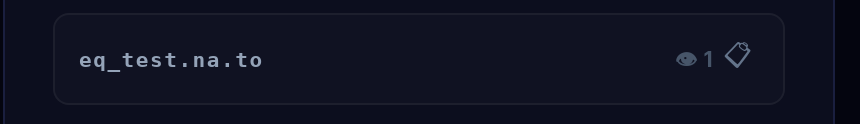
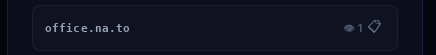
- eq_test.na.to
+ office.na.to
